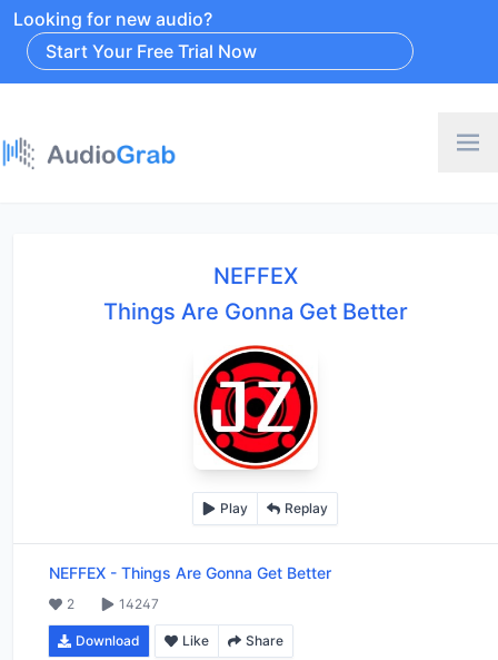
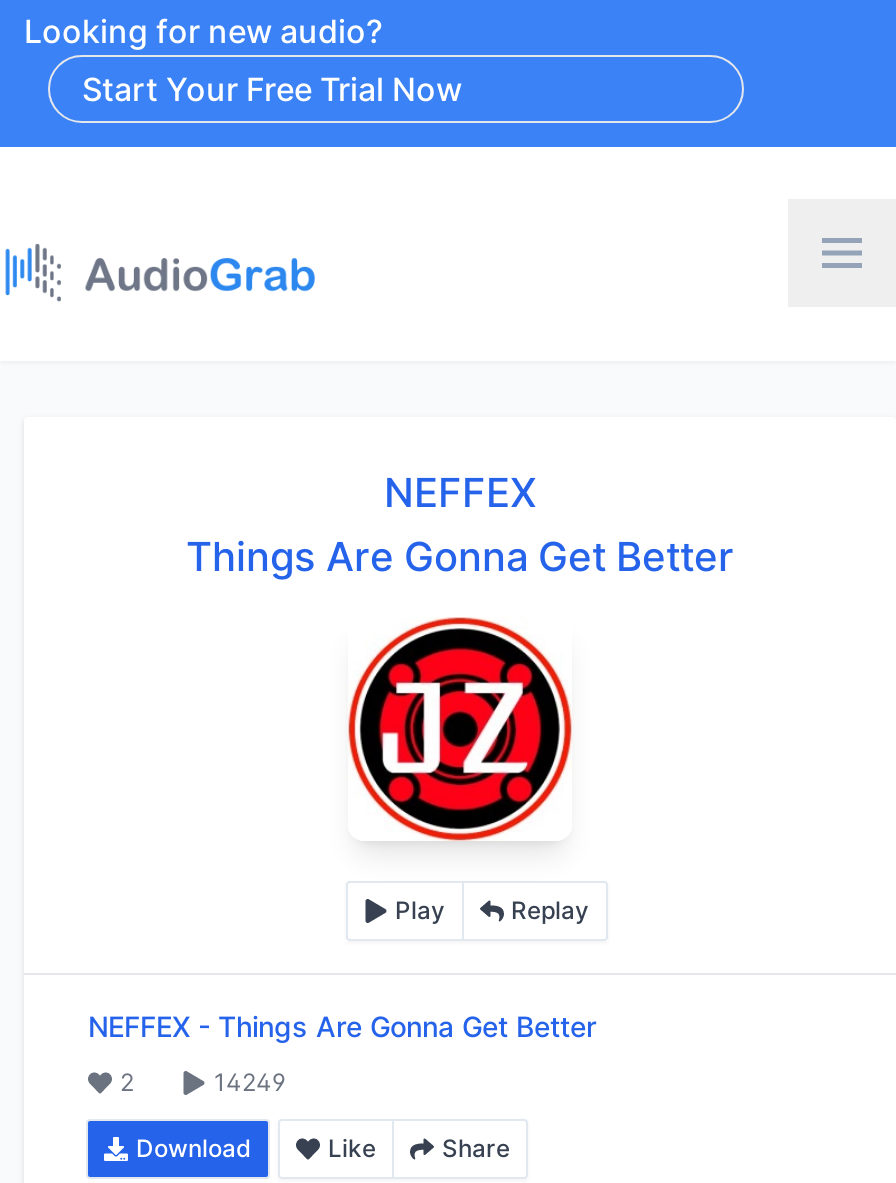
- 14247
+ 14249
